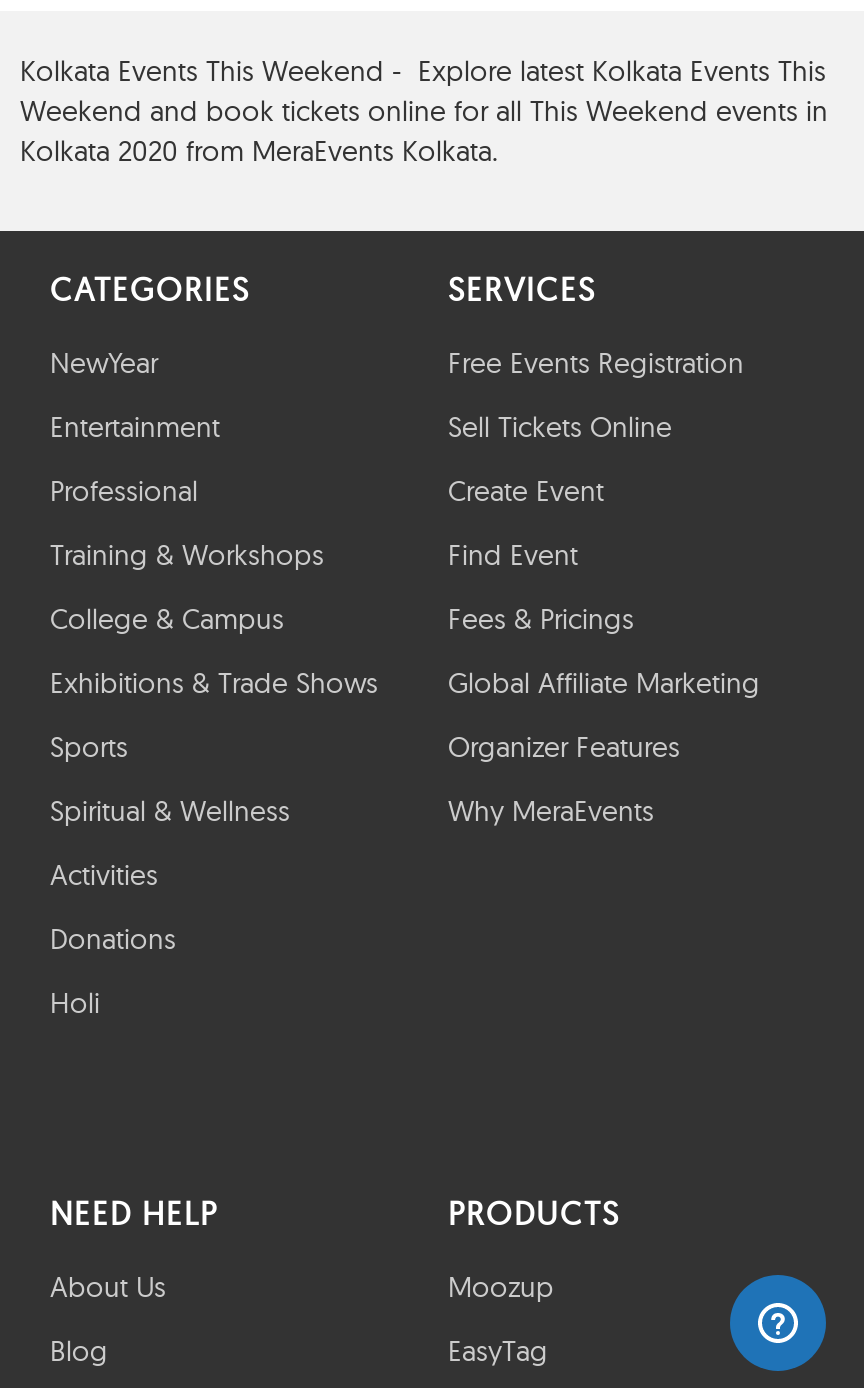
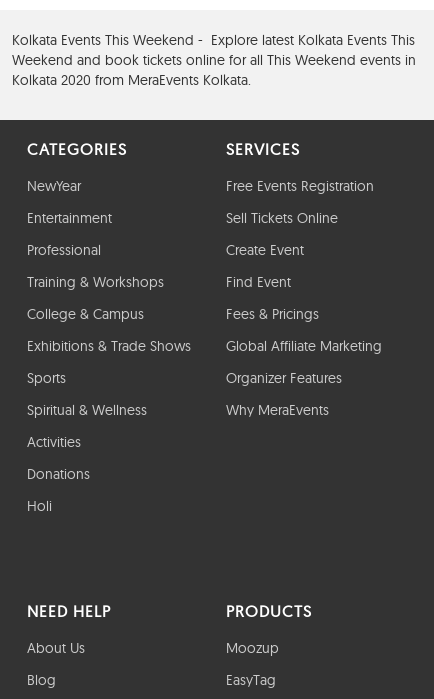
- [image]
